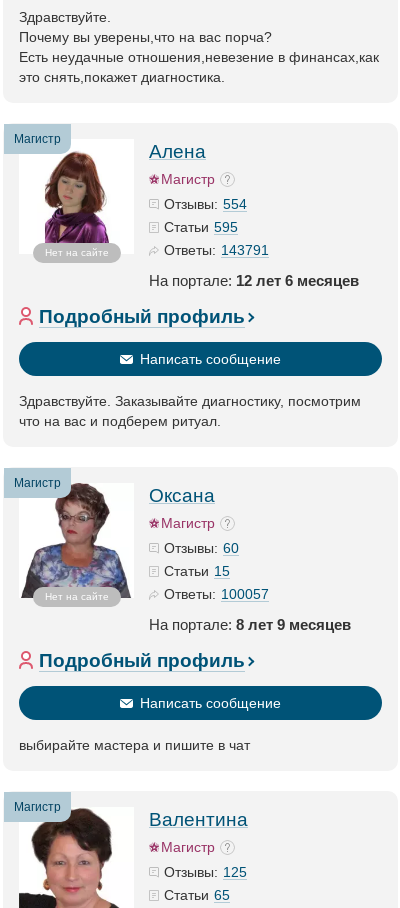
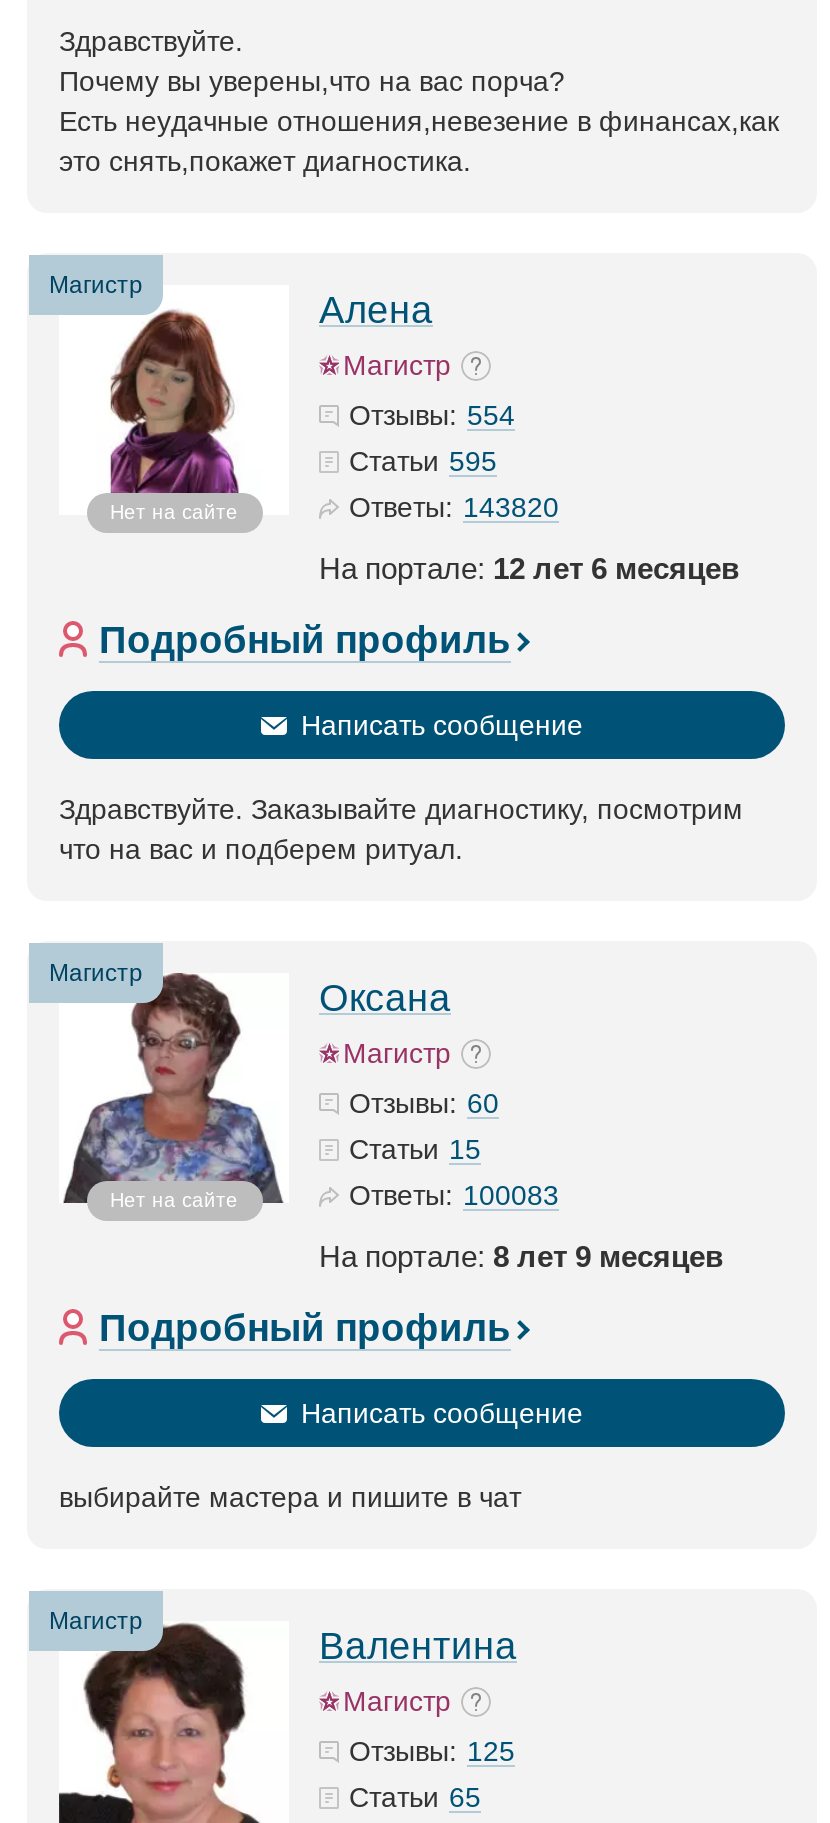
- Ответы: 143791
+ Ответы: 143820

- Ответы: 100057
+ Ответы: 100083
